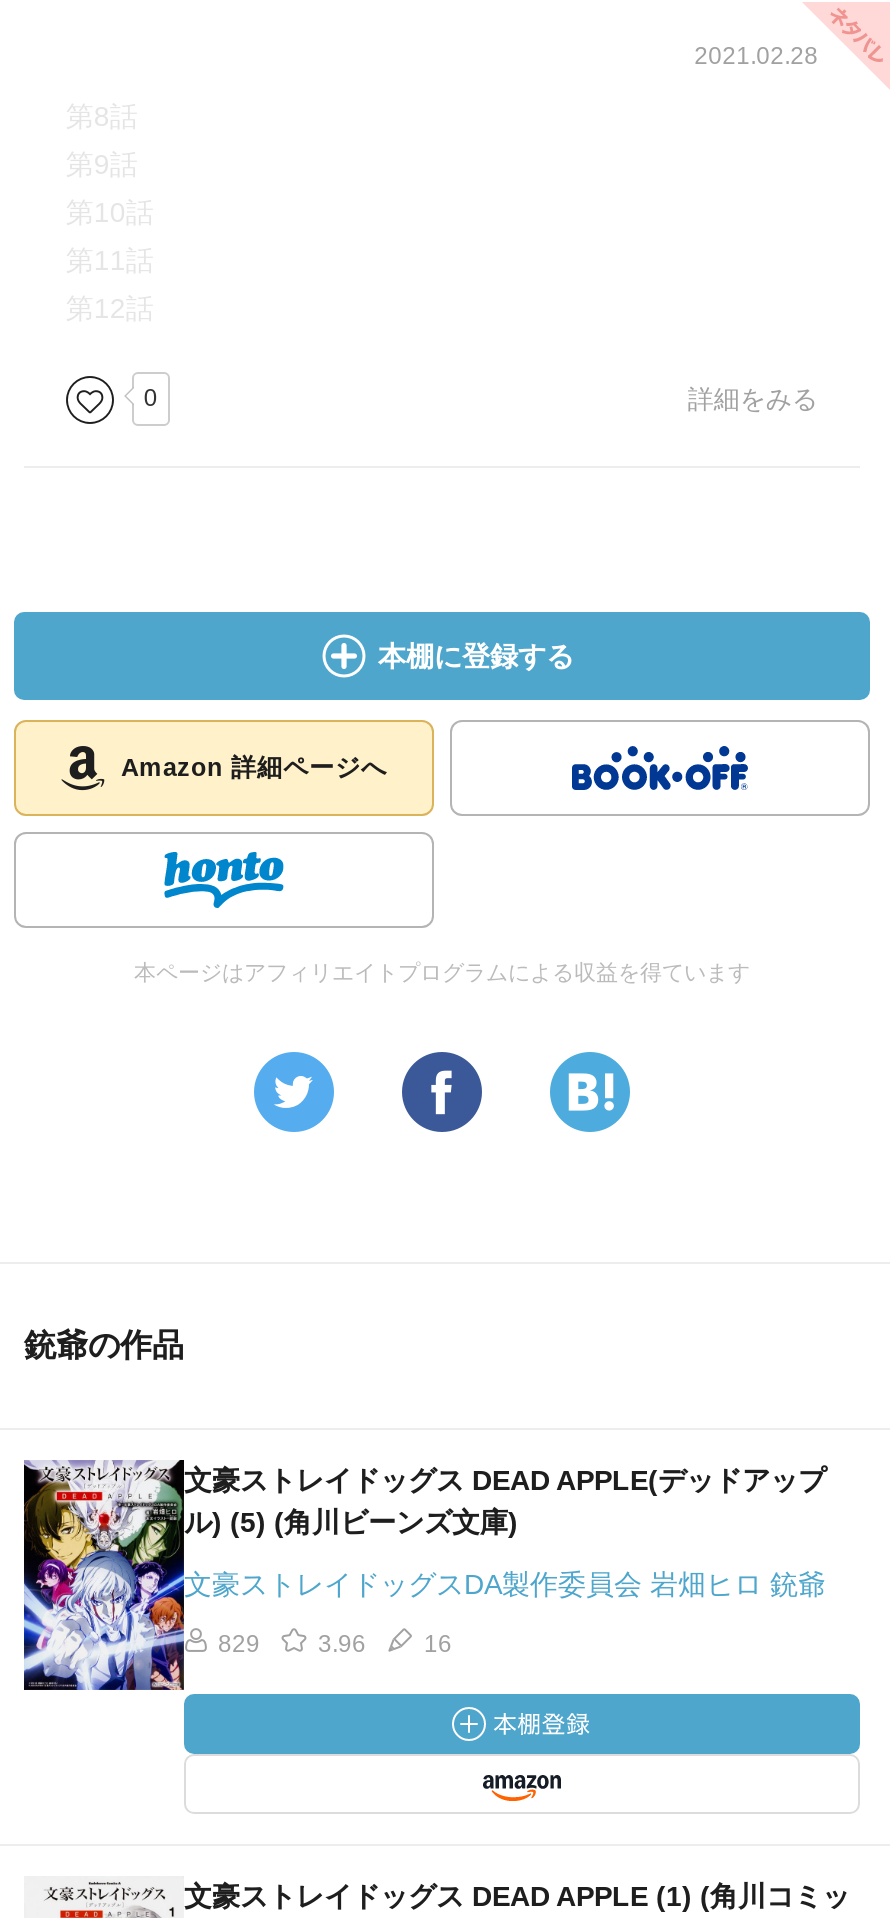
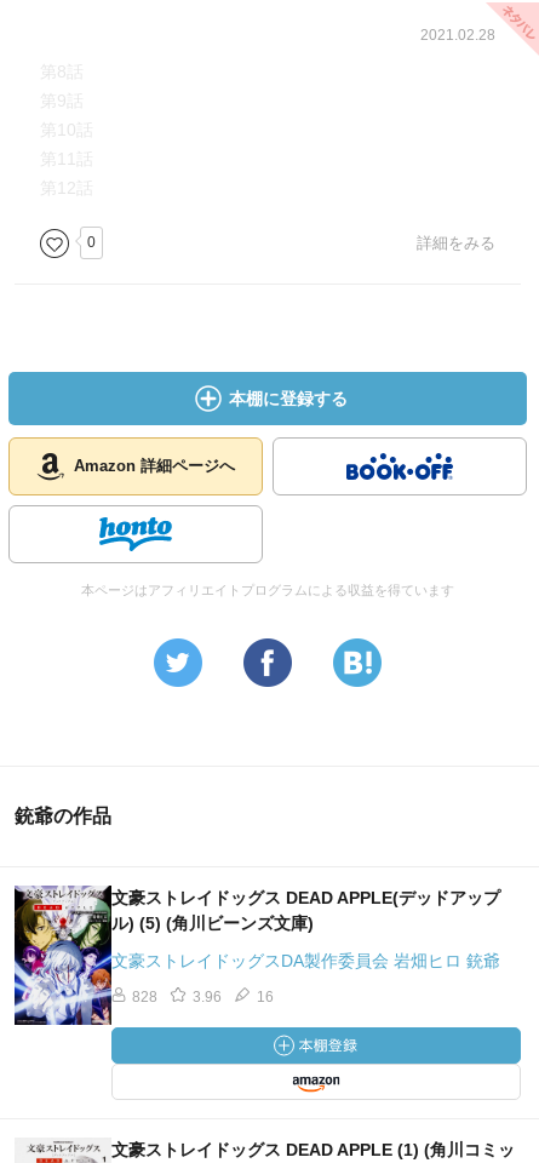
- 829
+ 828
